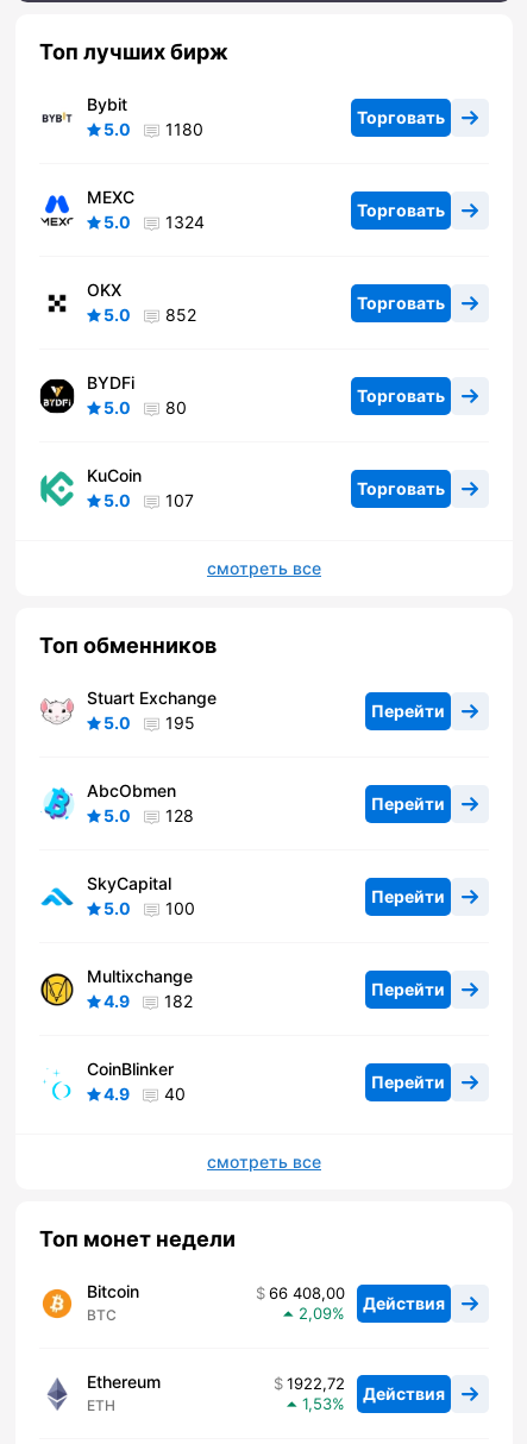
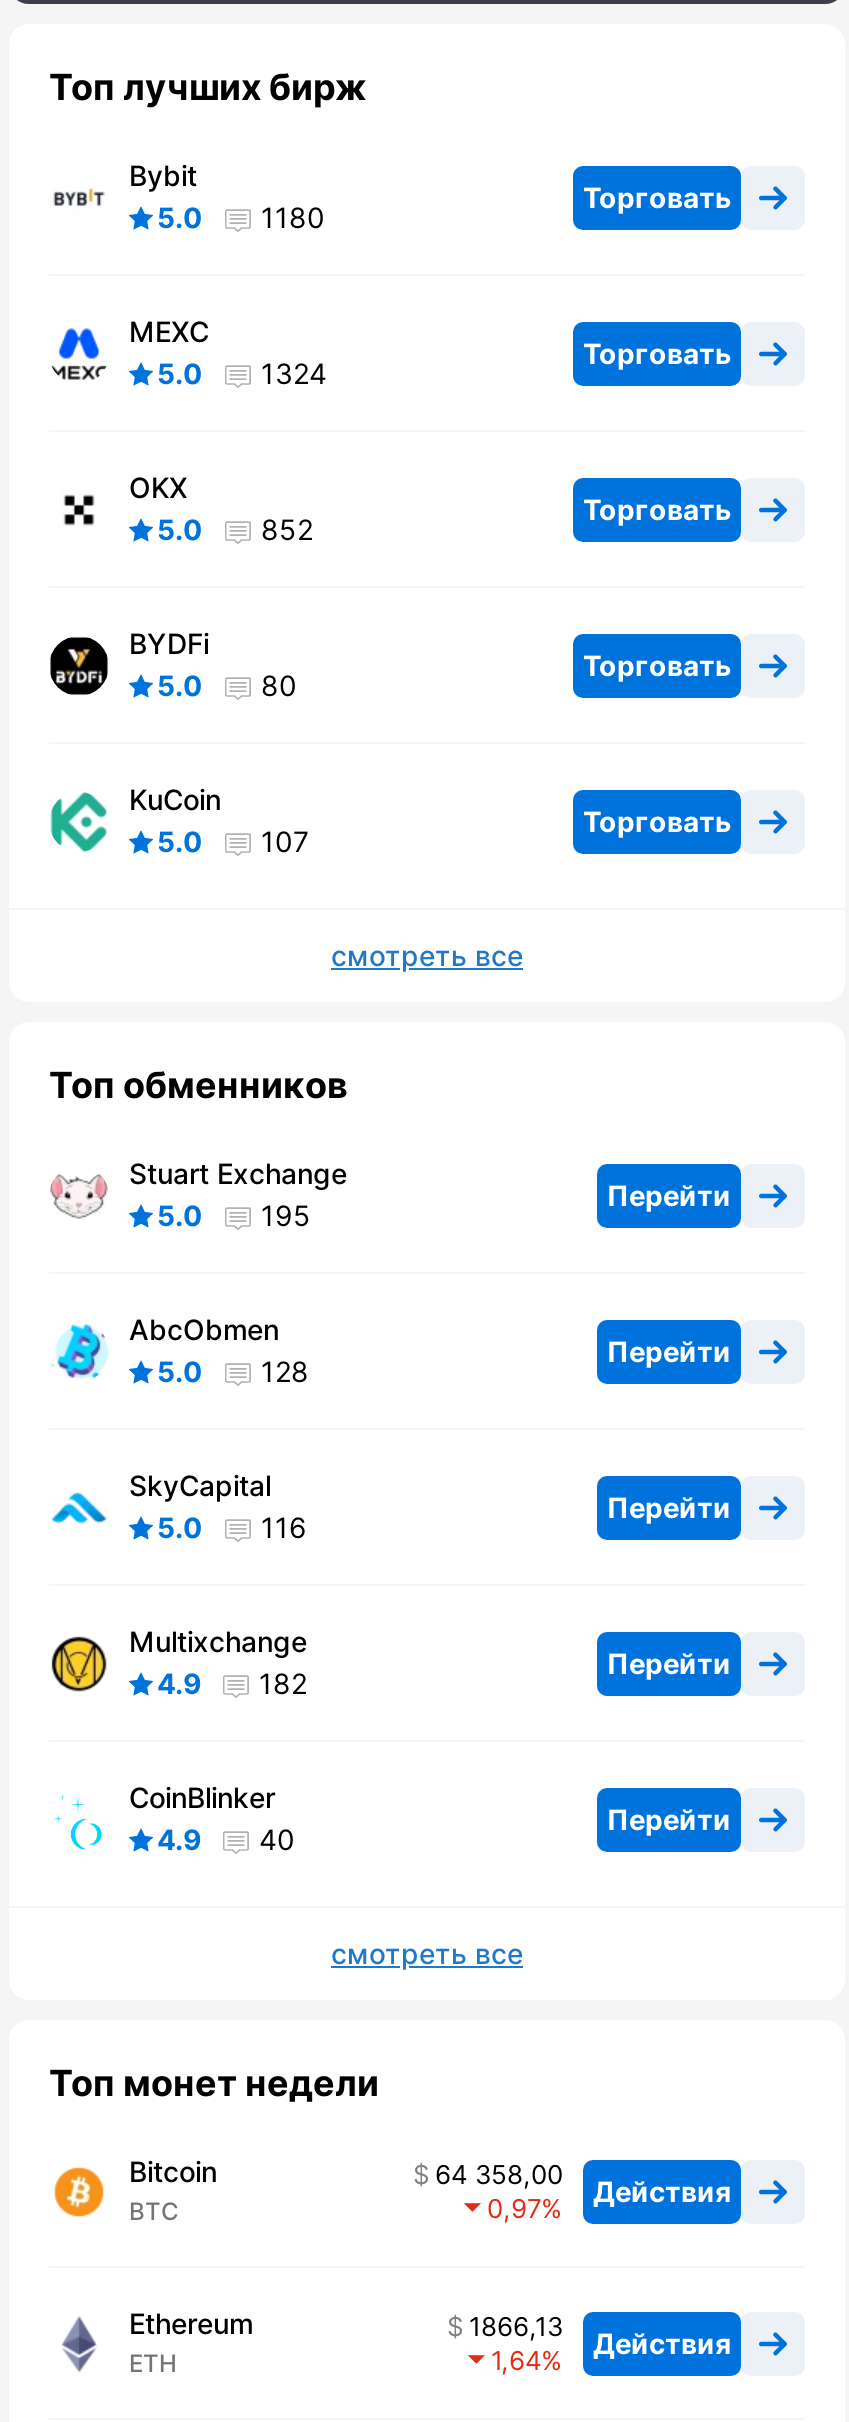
- 5.0 100
+ 5.0 116

- 66 408,00 Действия
+ 64 358,00 Действия

- 2,09
+ 0,97

- 1922,72 Действия
+ 1866,13 Действия

- 1,53
+ 1,64
